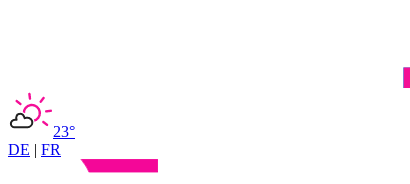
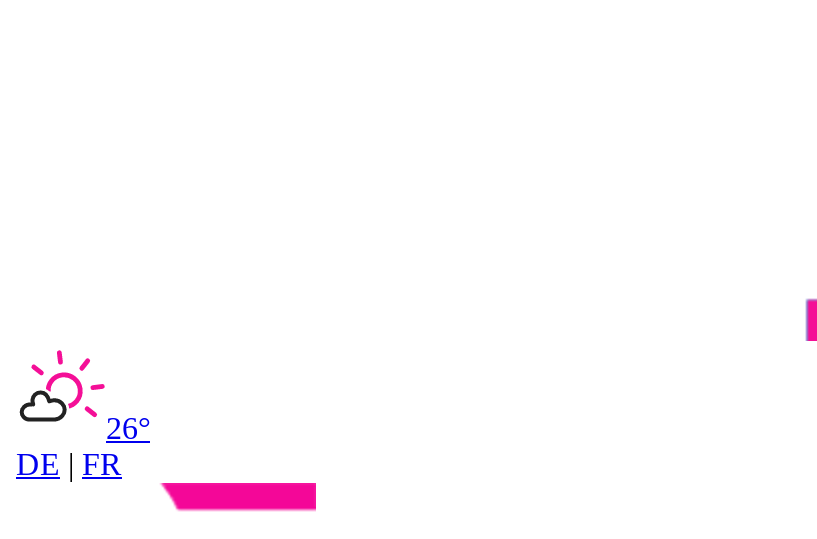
- 23°
+ 26°
